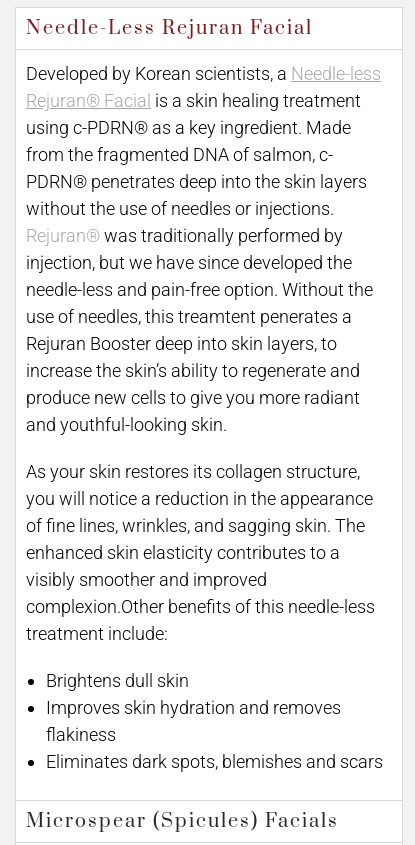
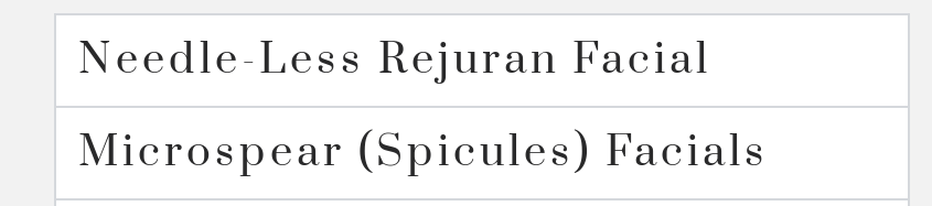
- Developed by Korean scientists, a Needle-less
- Rejuran® Facial is a skin healing treatment
- using c-PDRN® as a key ingredient. Made
- from the fragmented DNA of salmon, c-
- PDRN® penetrates deep into the skin layers
- without the use of needles or injections.
- Rejuran® was traditionally performed by
- injection, but we have since developed the
- needle-less and pain-free option. Without the
- use of needles, this treamtent penerates a
- Rejuran Booster deep into skin layers, to
- increase the skin’s ability to regenerate and
- produce new cells to give you more radiant
- and youthful-looking skin.
- As your skin restores its collagen structure,
- you will notice a reduction in the appearance
- of fine lines, wrinkles, and sagging skin. The
- enhanced skin elasticity contributes to a
- visibly smoother and improved
- complexion.Other benefits of this needle-less
- treatment include:
- Brightens dull skin
- Improves skin hydration and removes
- flakiness
- Eliminates dark spots, blemishes and scars
